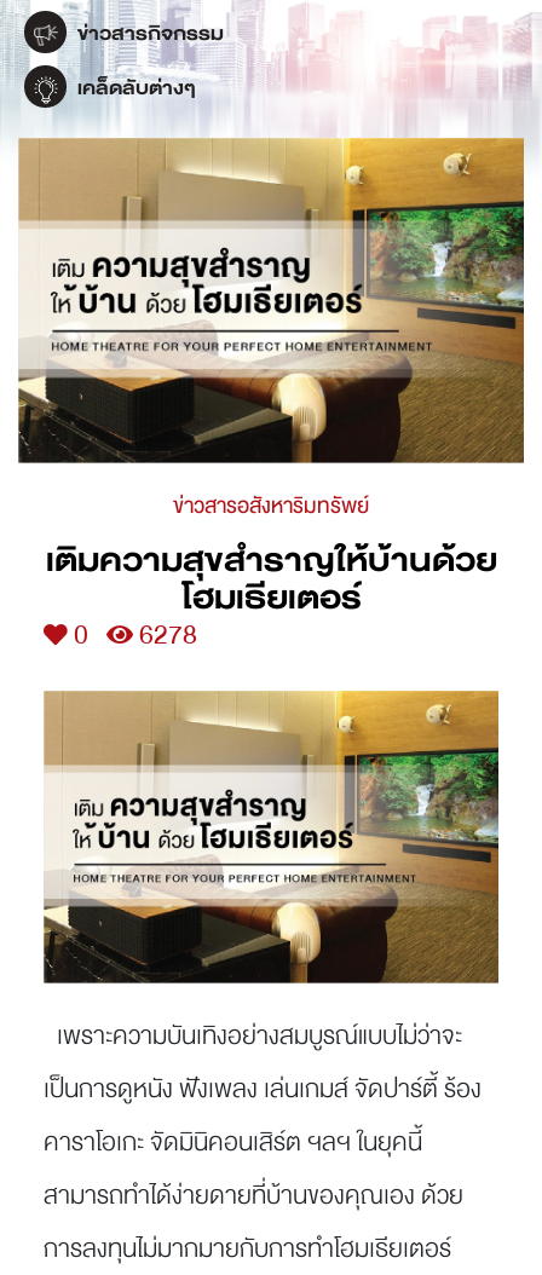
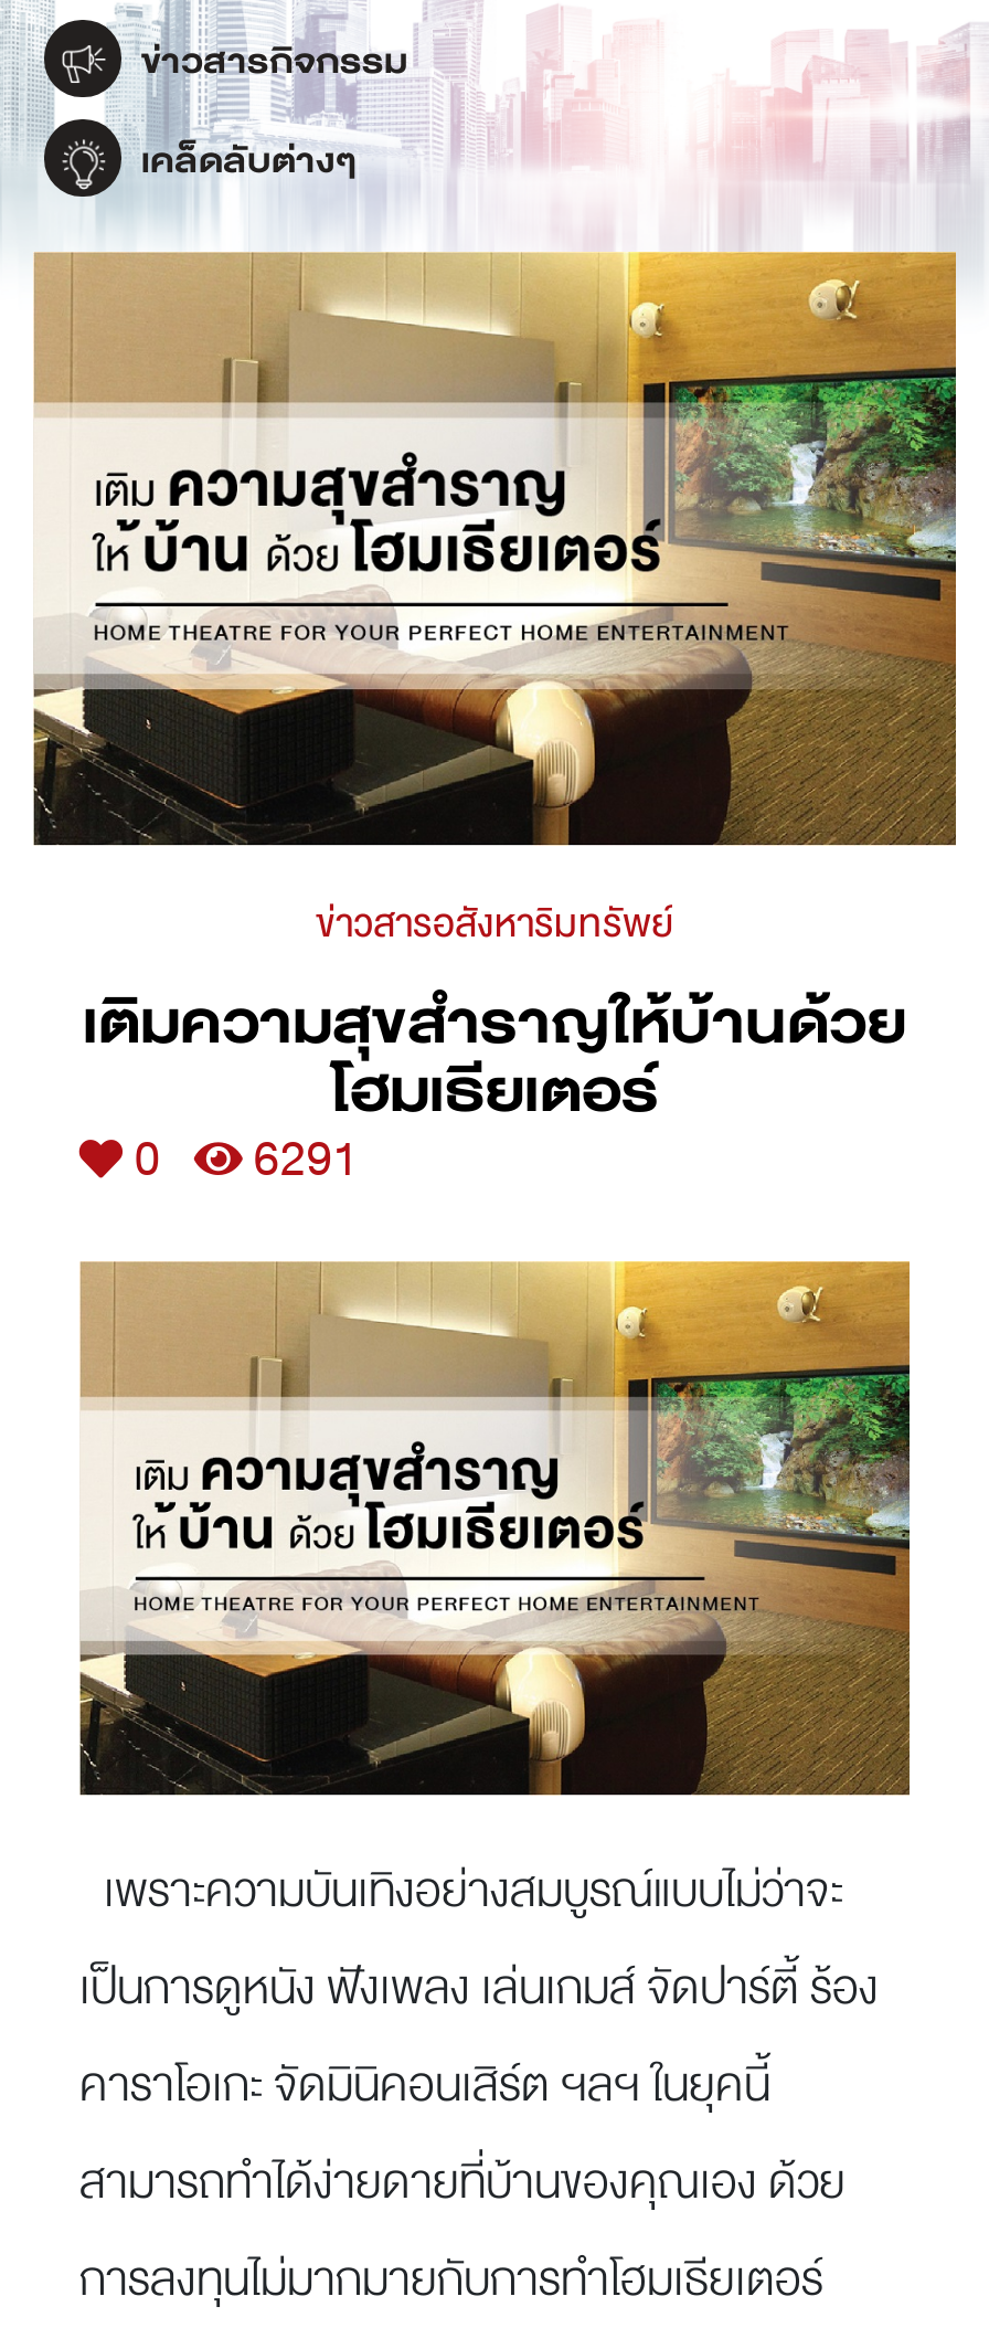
- 0 6278
+ 0 6291
